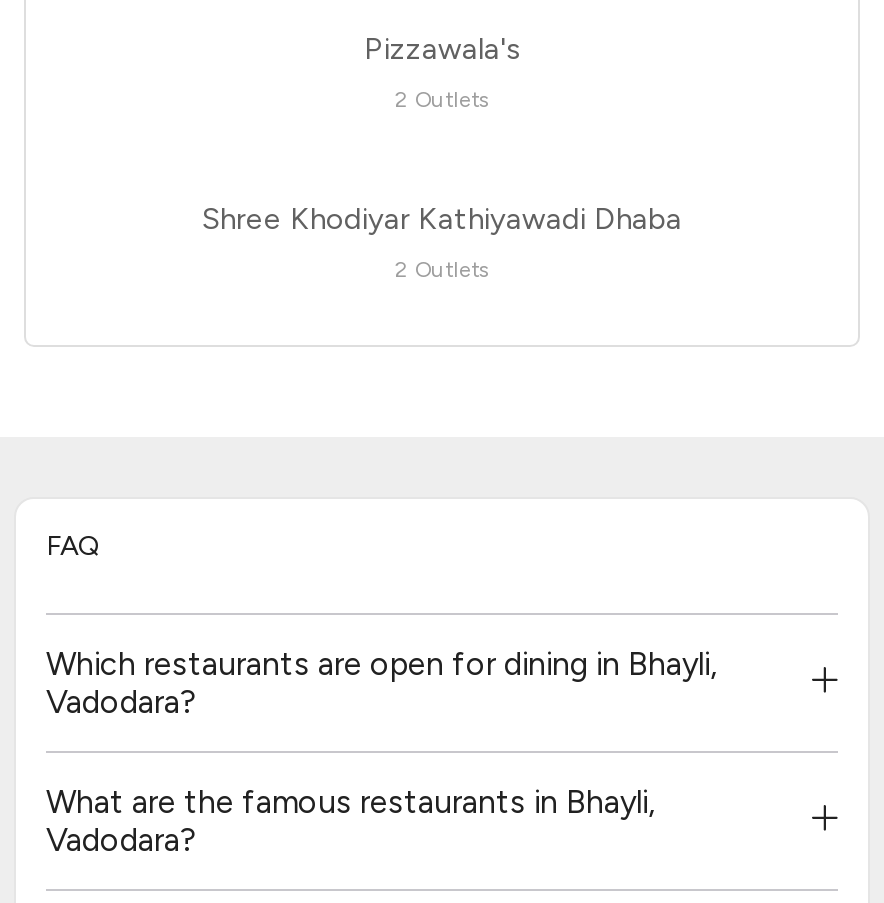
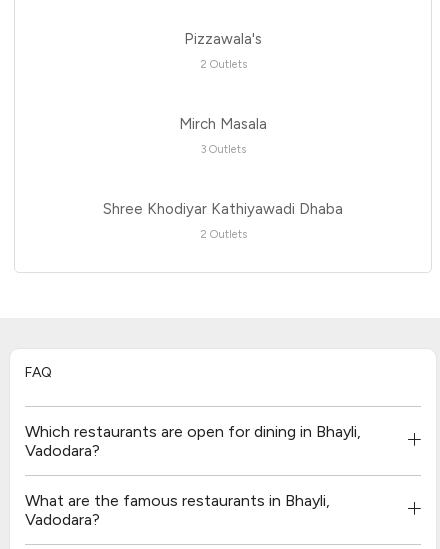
+ Mirch Masala
+ 3 Outlets
